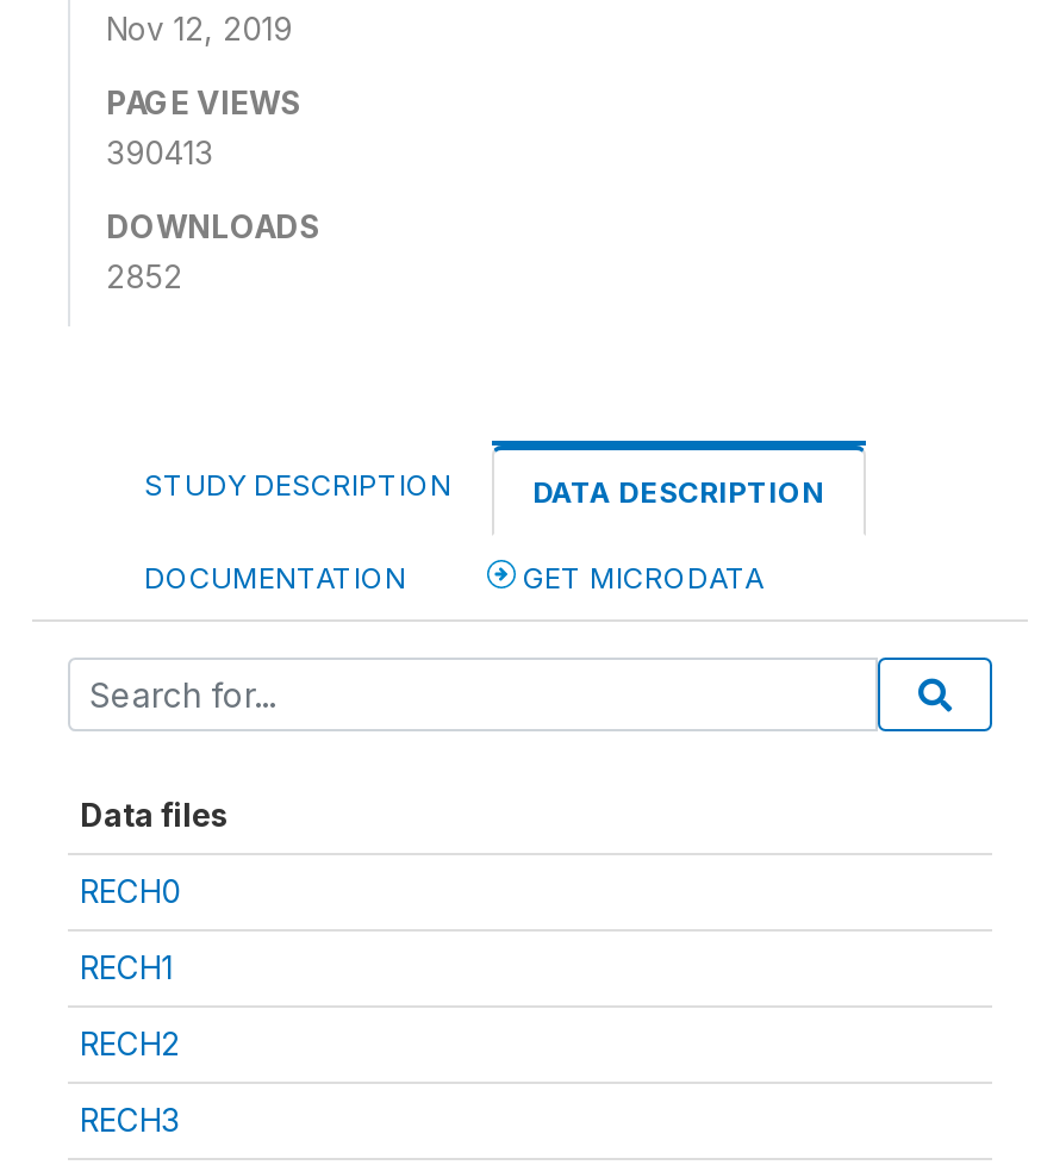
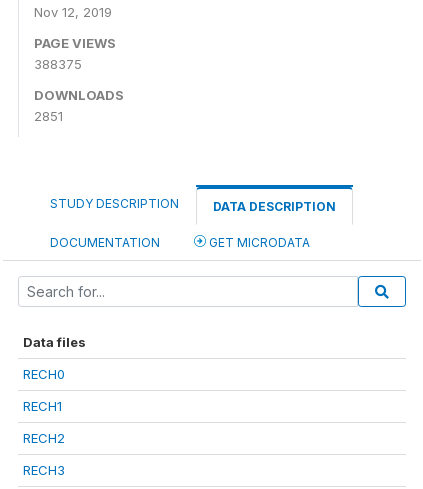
- 390413
+ 388375

- 2852
+ 2851
